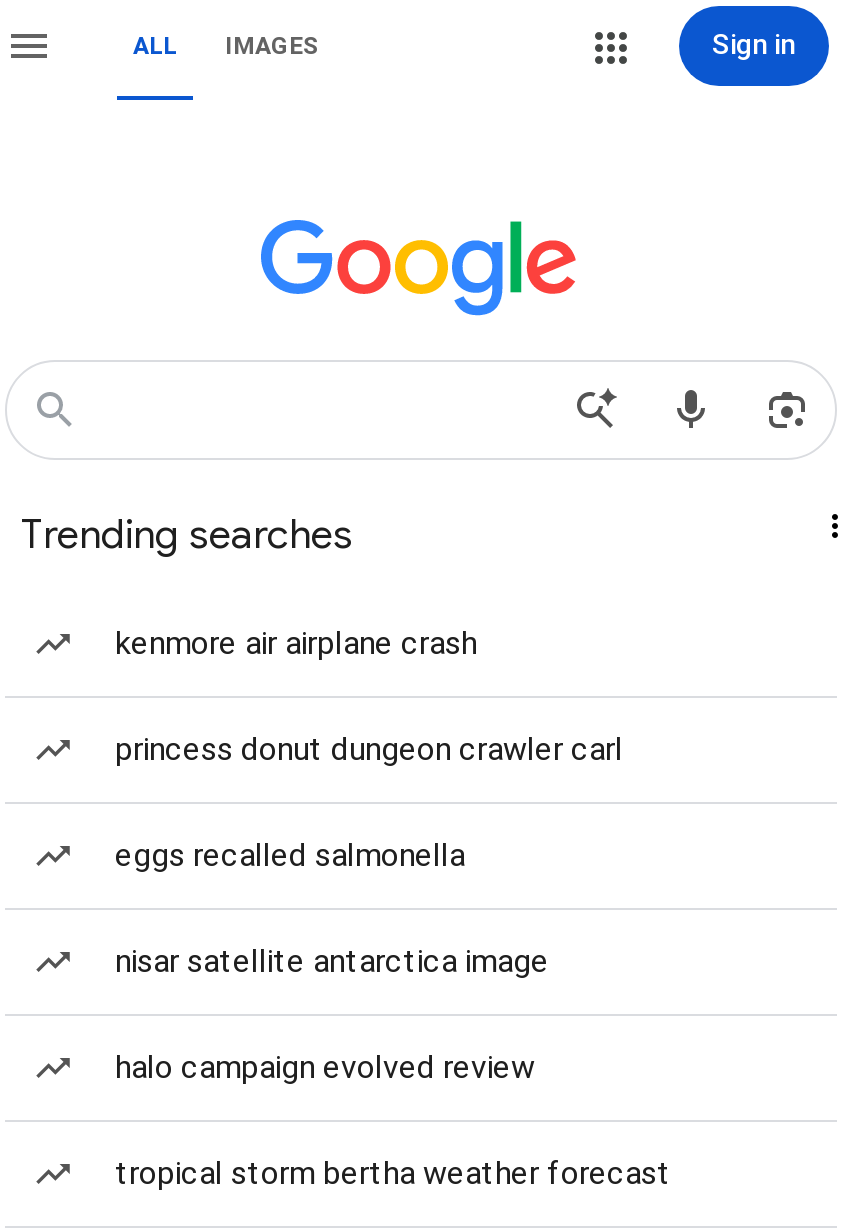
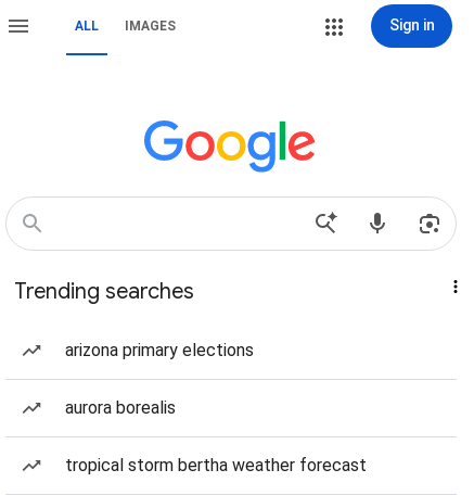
- kenmore air airplane crash
- princess donut dungeon crawler carl
- eggs recalled salmonella
- nisar satellite antarctica image
- halo campaign evolved review
+ arizona primary elections
+ aurora borealis
